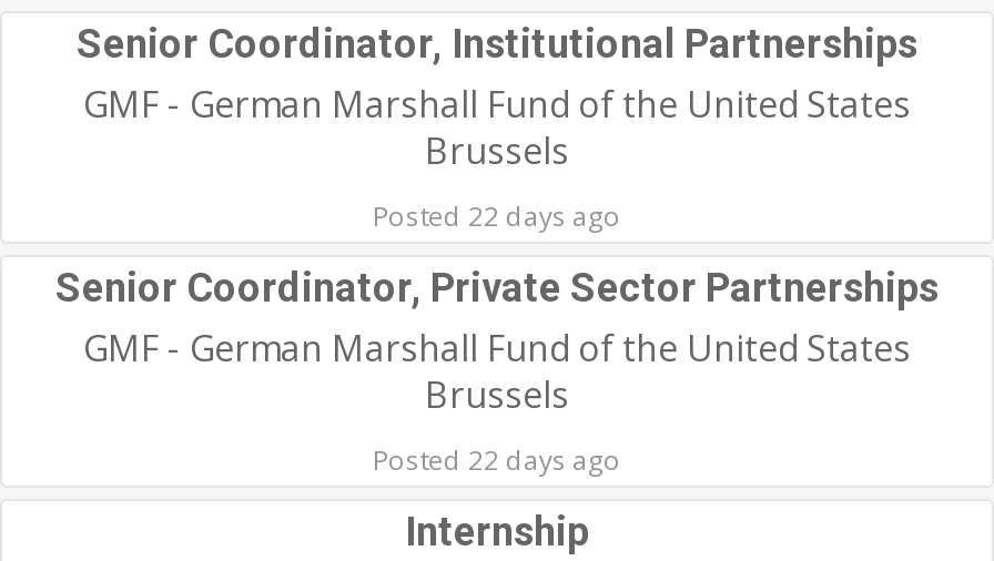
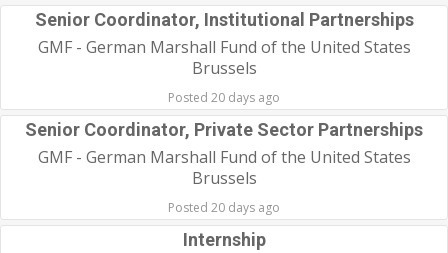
- Posted 22 days ago
+ Posted 20 days ago

- Posted 22 days ago
+ Posted 20 days ago
